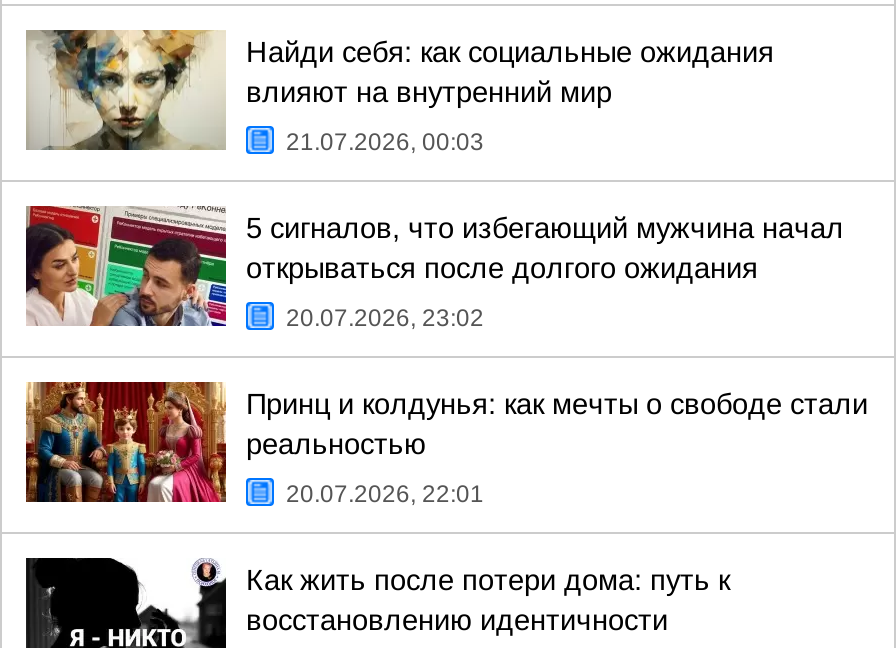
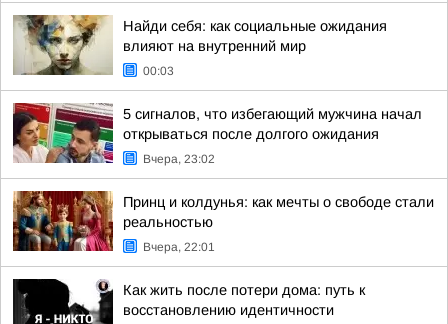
- 21.07.2026, 00:03
+ 00:03

- 20.07.2026, 23:02
+ Вчера, 23:02

- 20.07.2026, 22:01
+ Вчера, 22:01
